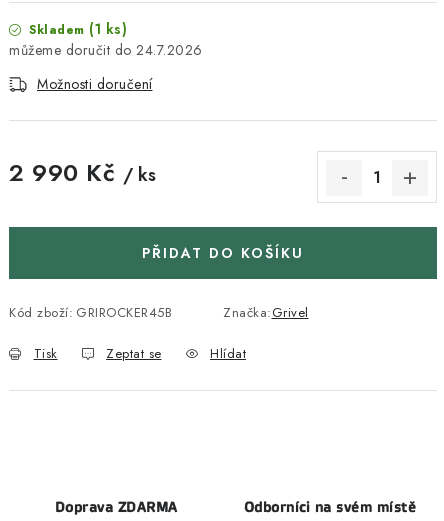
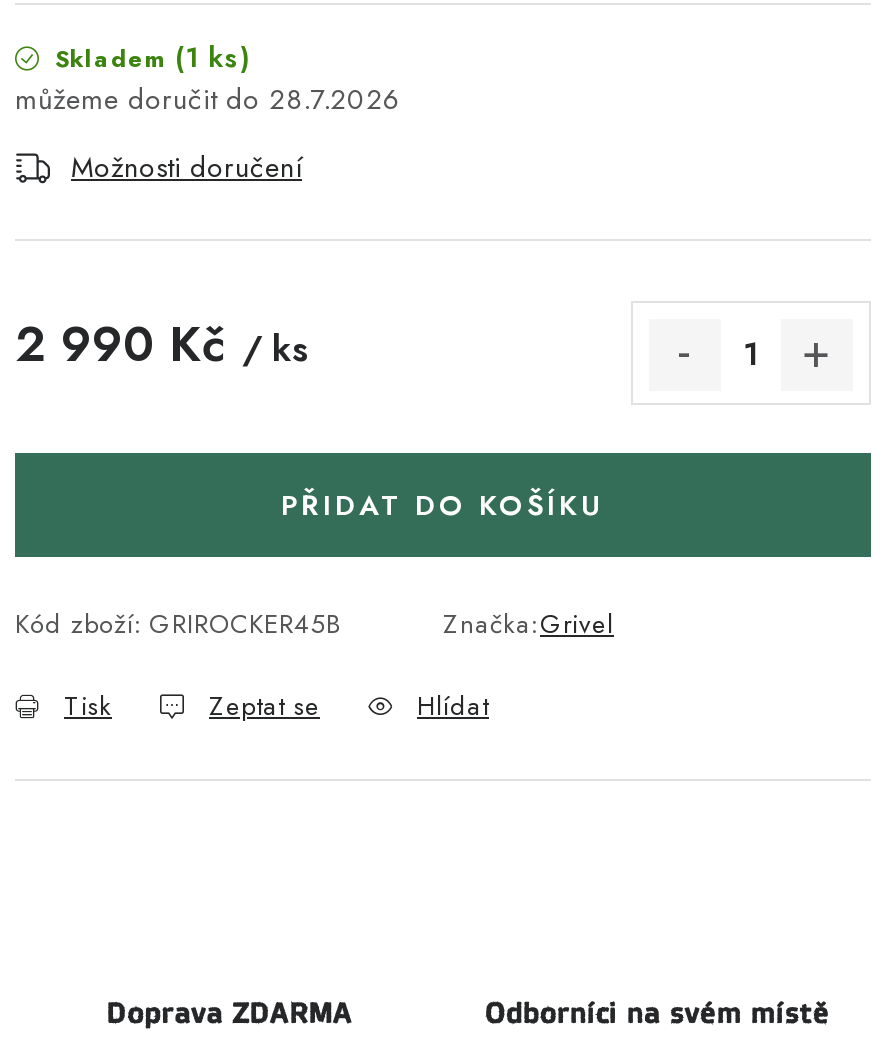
- 24.7.2026
+ 28.7.2026
